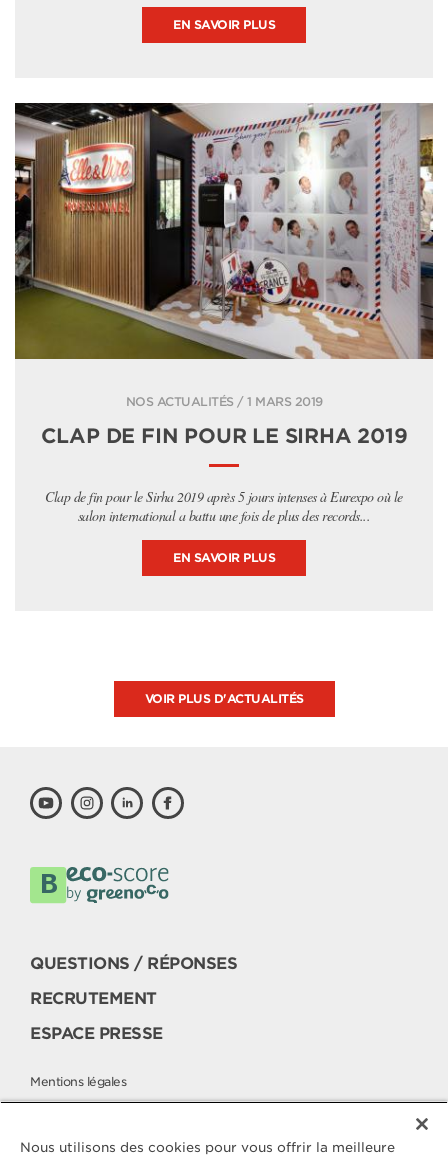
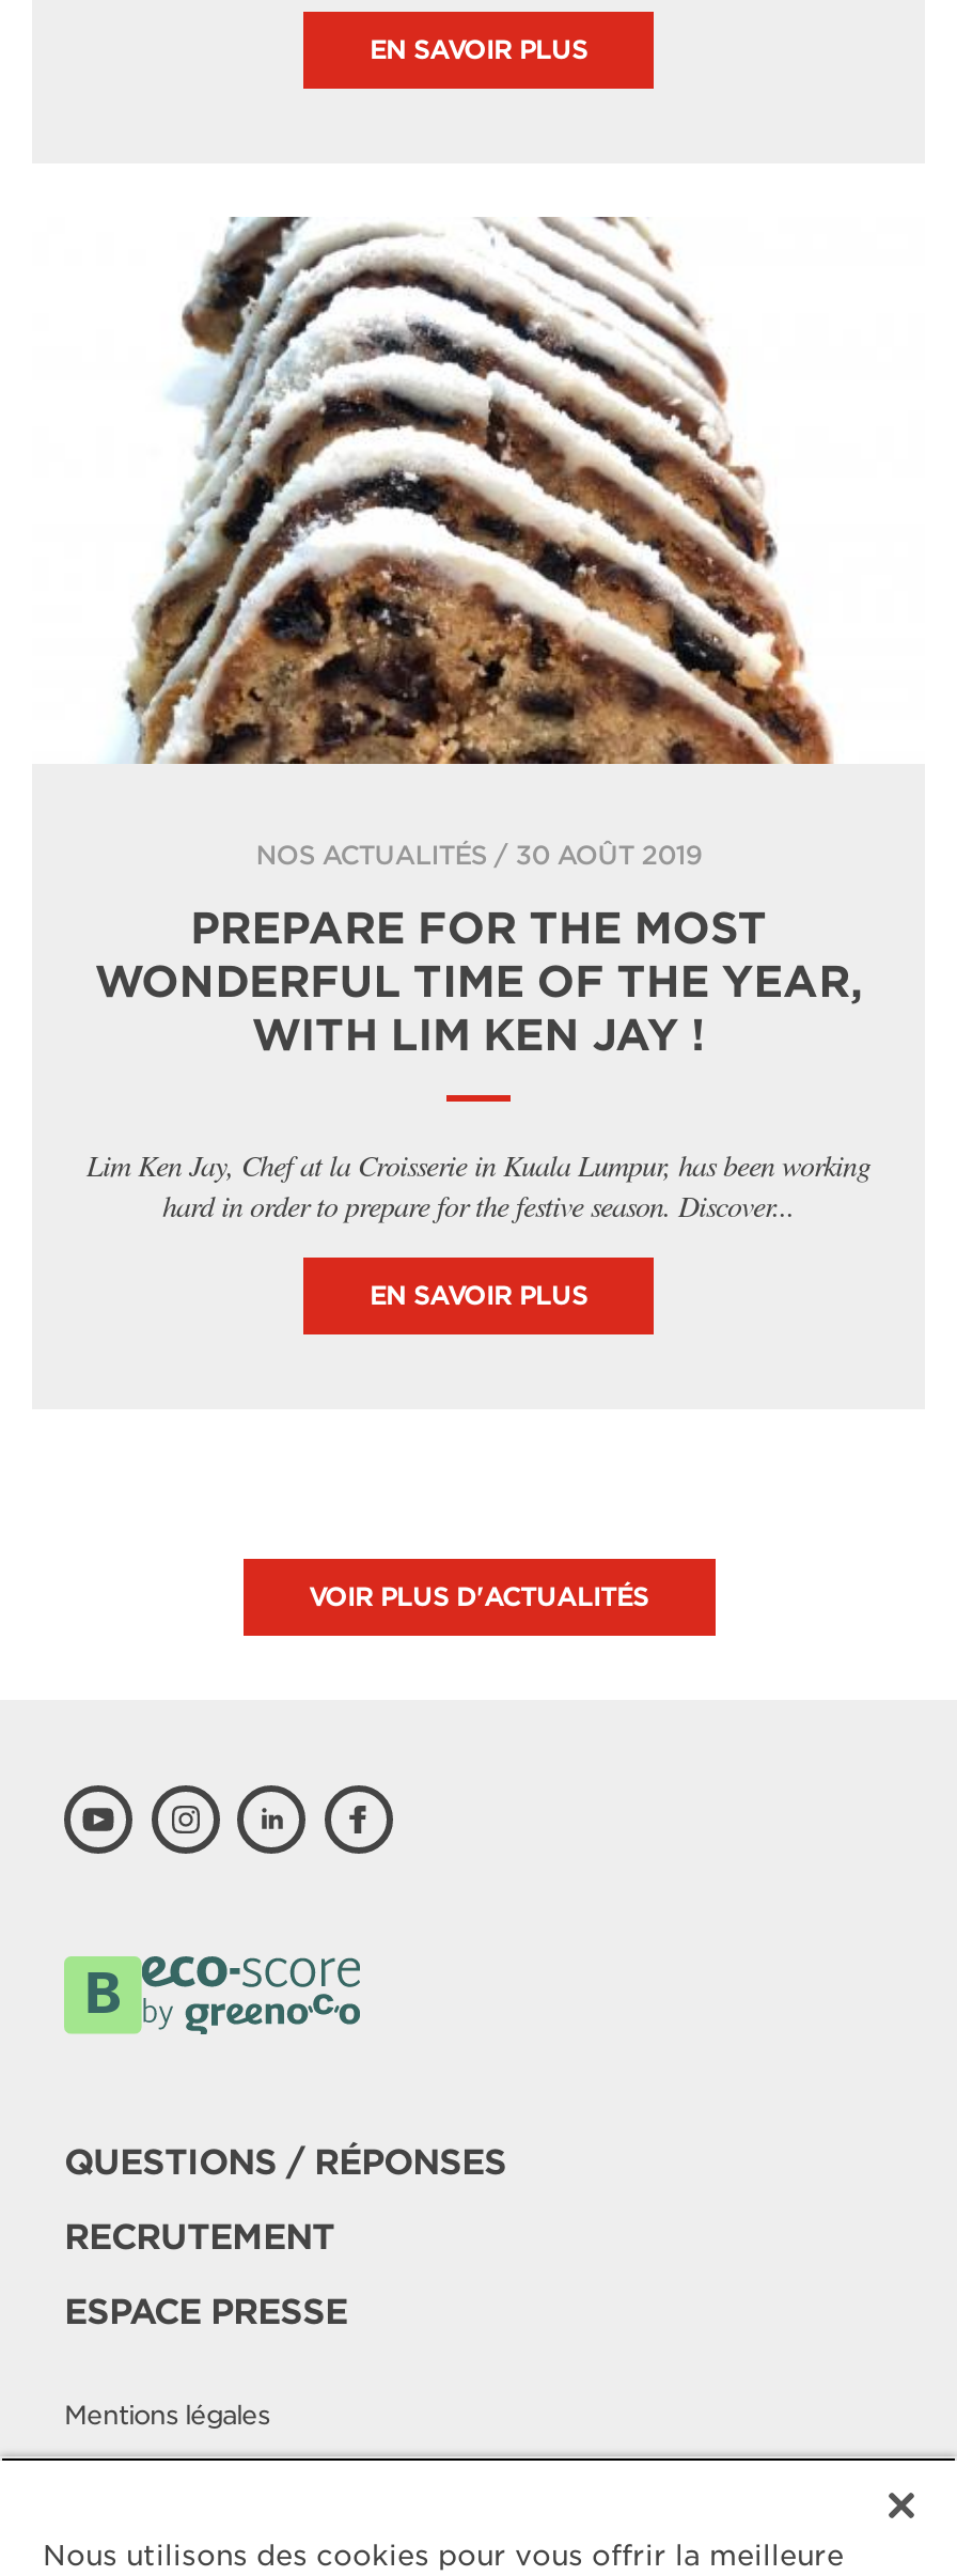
- [image]
- NOS ACTUALITÉS / 1 MARS 2019
+ [image]
+ NOS ACTUALITÉS / 30 AOÛT 2019

- CLAP DE FIN POUR LE SIRHA 2019
+ PREPARE FOR THE MOST
+ WONDERFUL TIME OF THE YEAR,
+ WITH LIM KEN JAY !

- Clap de fin pour le Sirha 2019 après 5 jours intenses à Eurexpo où le
- salon international a battu une fois de plus des records...
+ Lim Ken Jay, Chef at la Croisserie in Kuala Lumpur, has been working
+ hard in order to prepare for the festive season. Discover...
